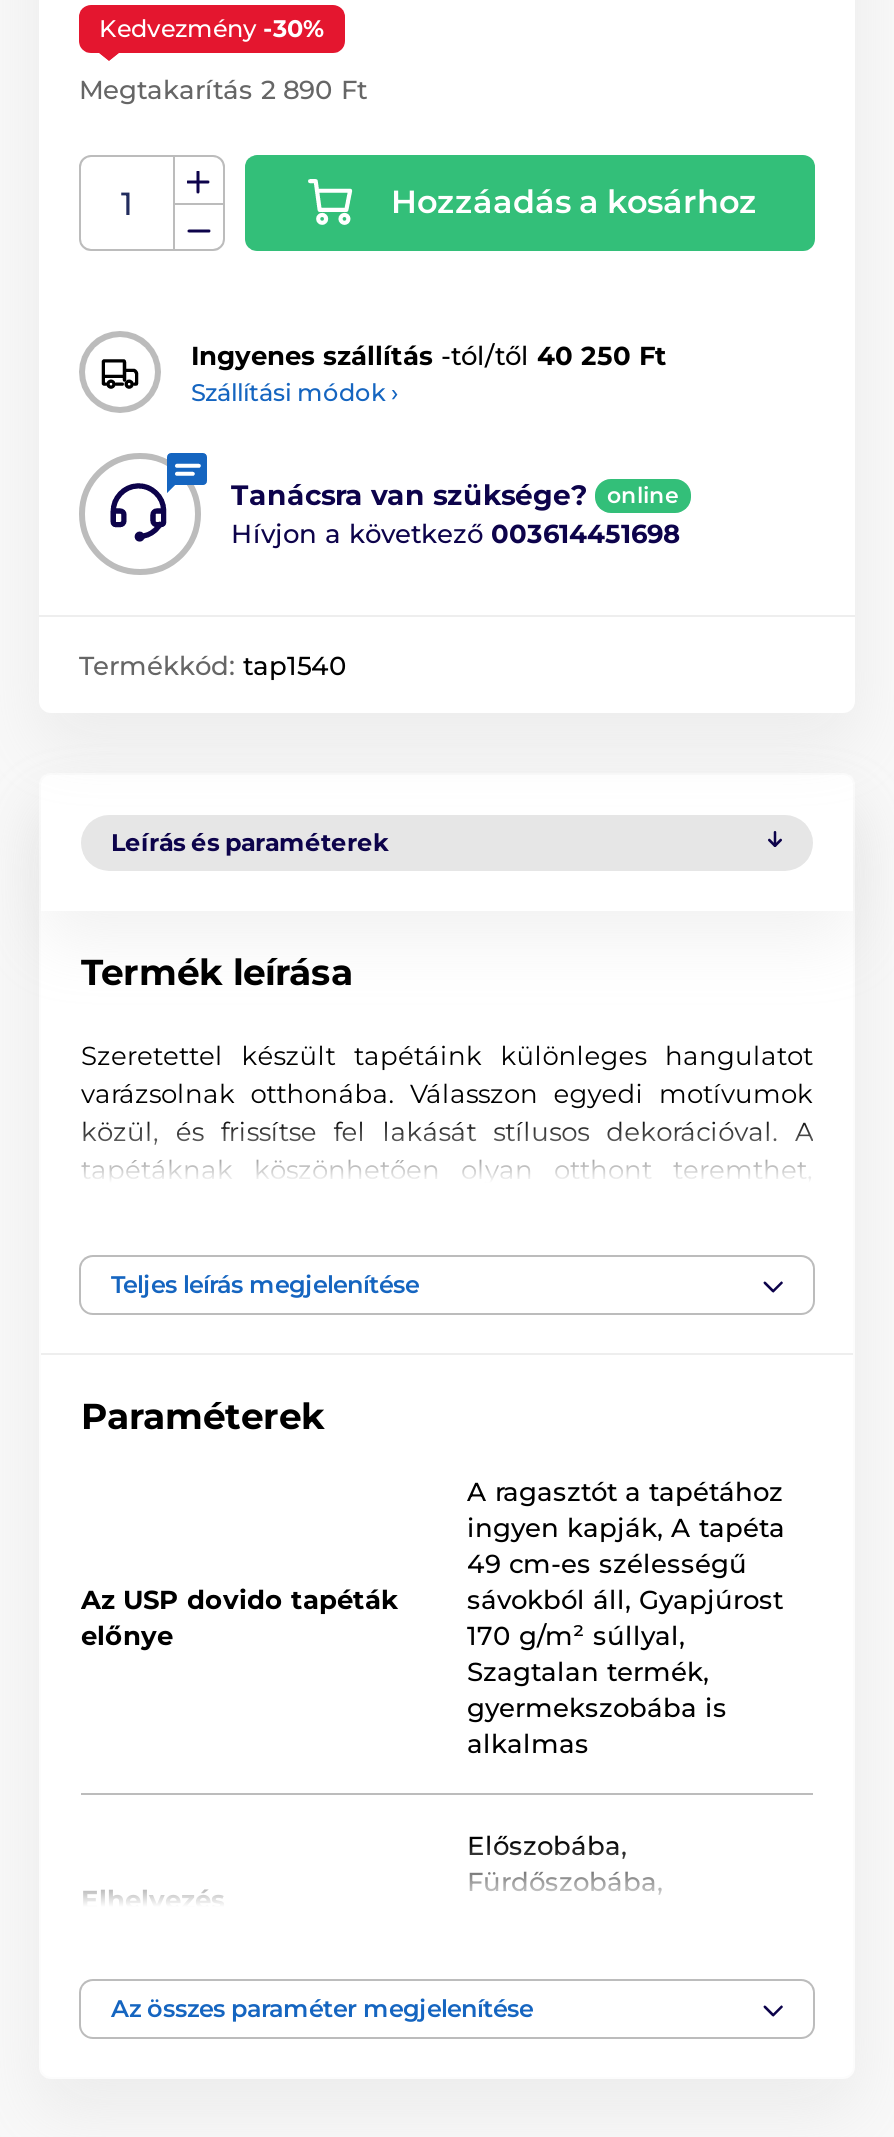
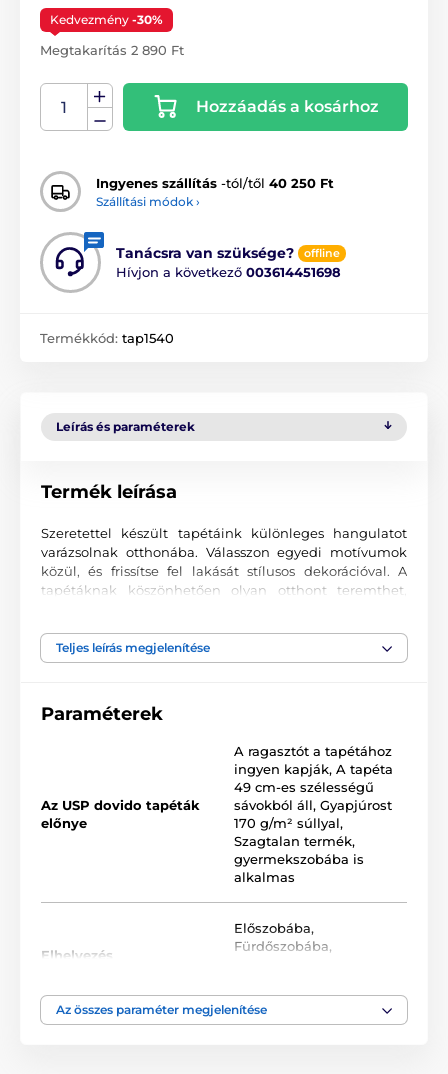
- online
+ offline
